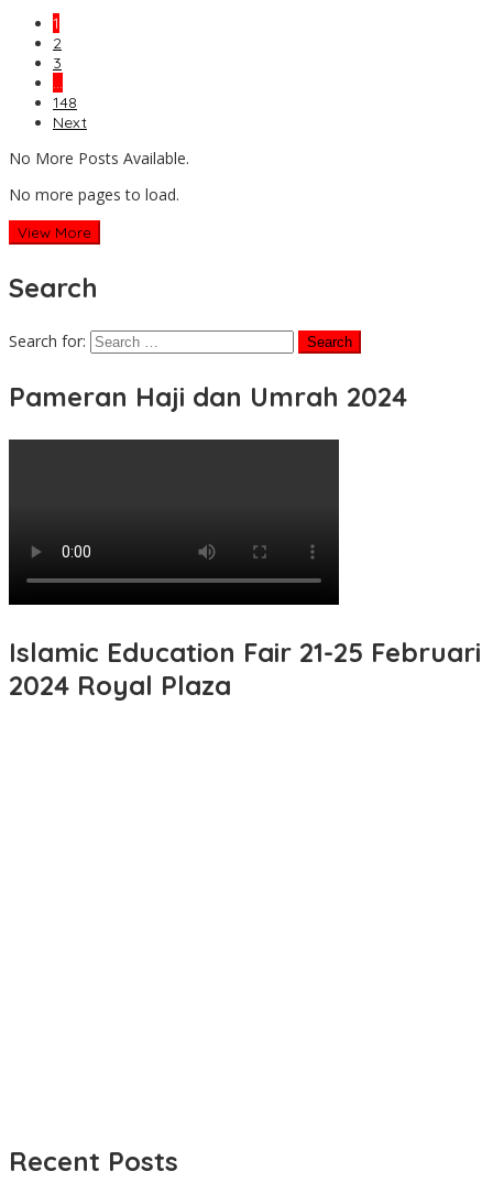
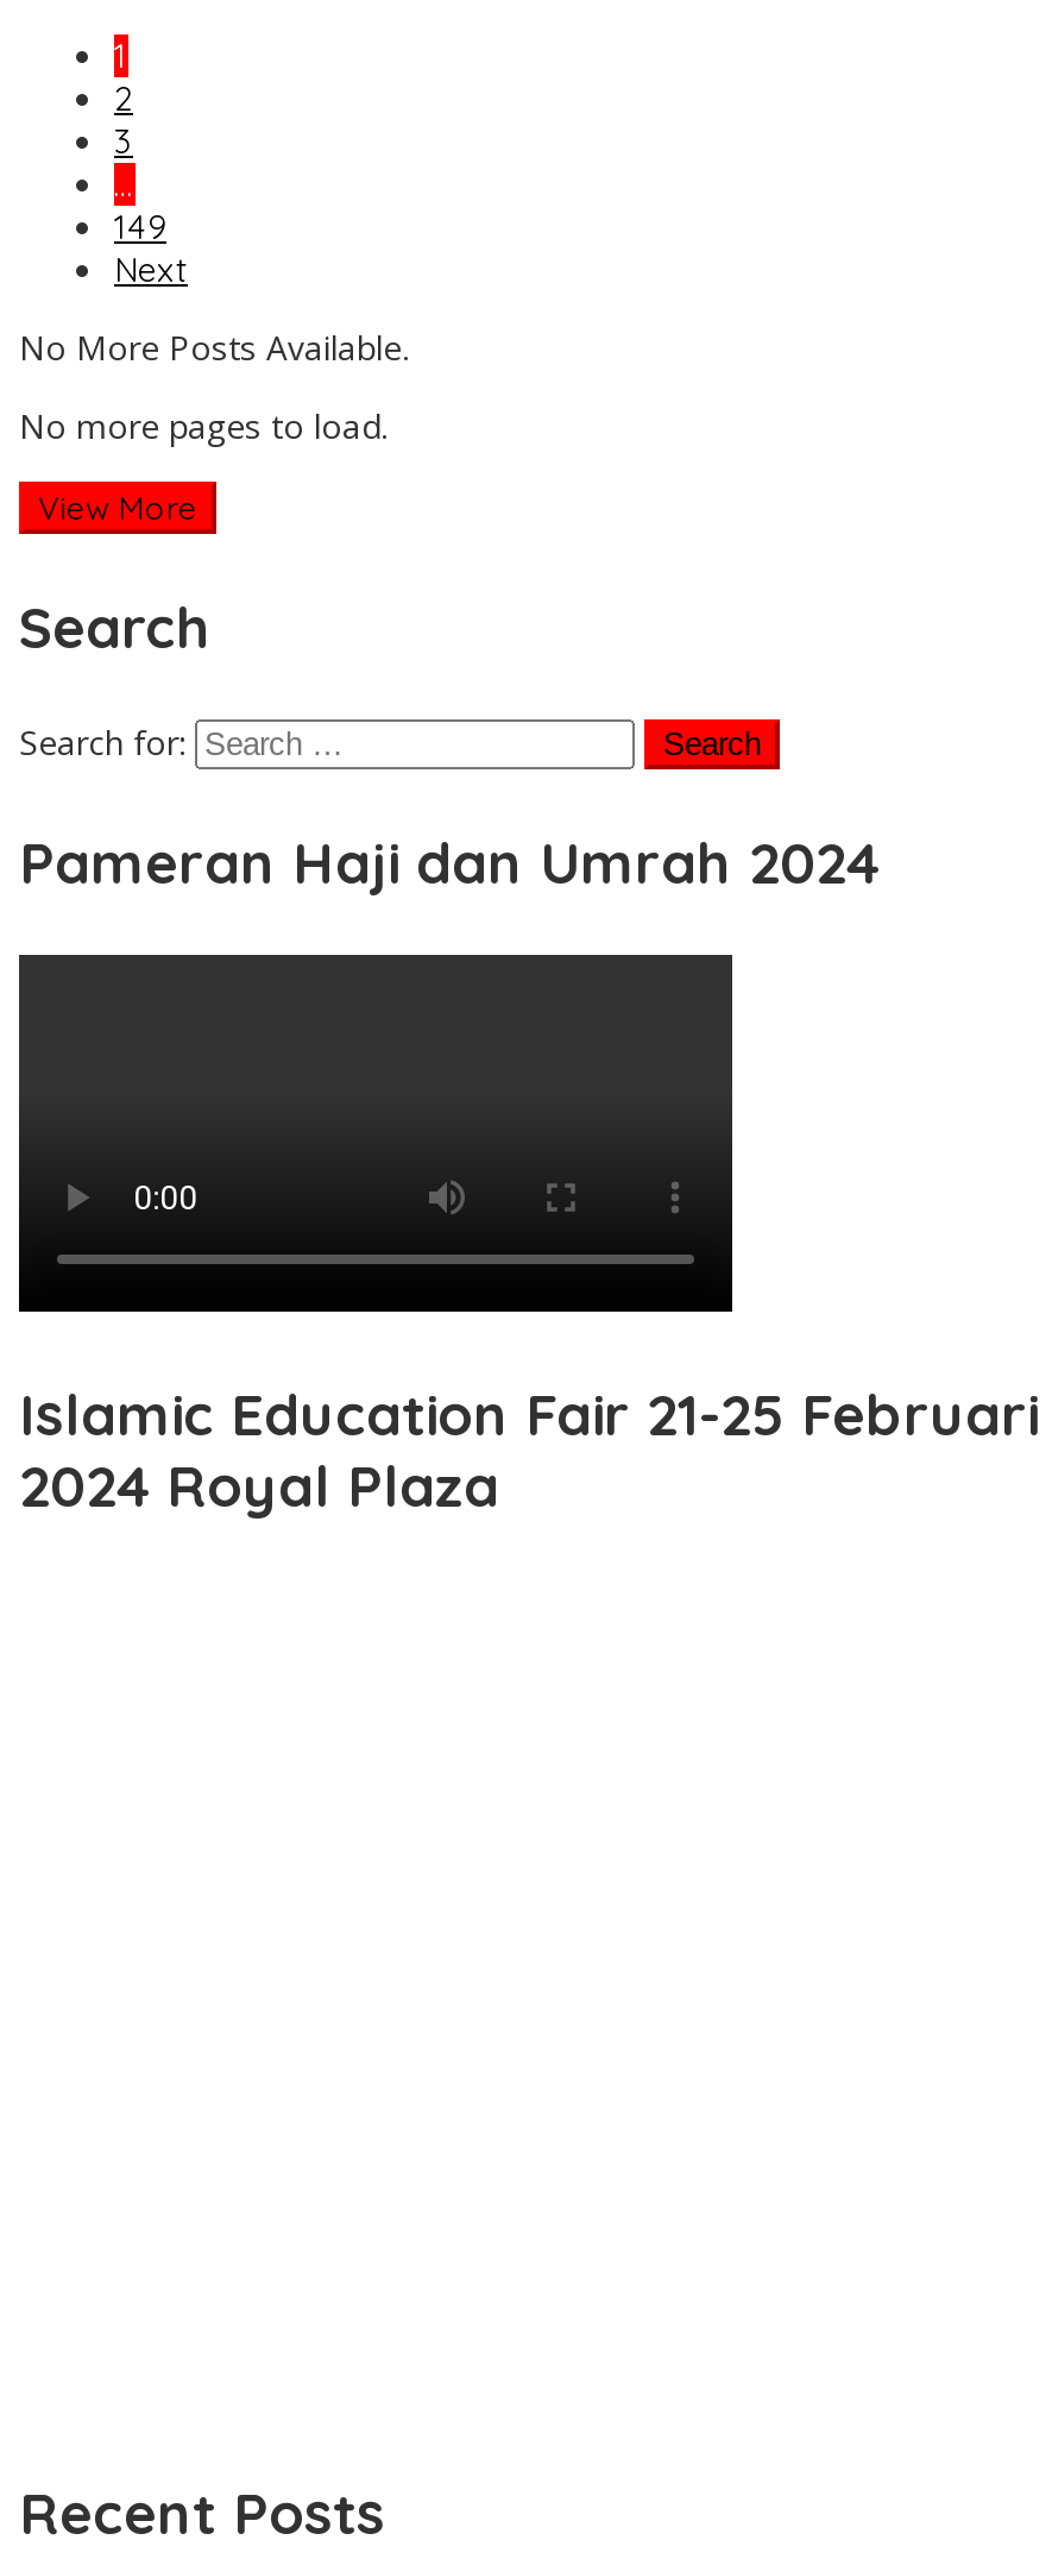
- 148
+ 149
